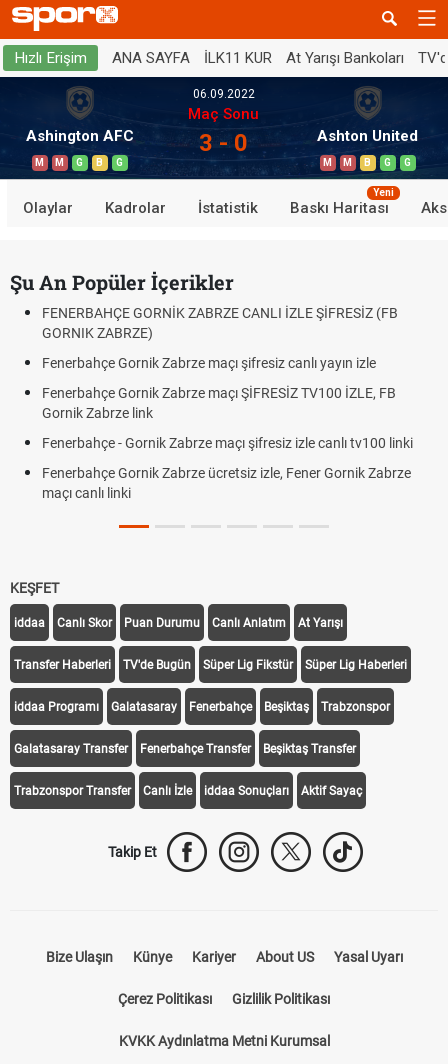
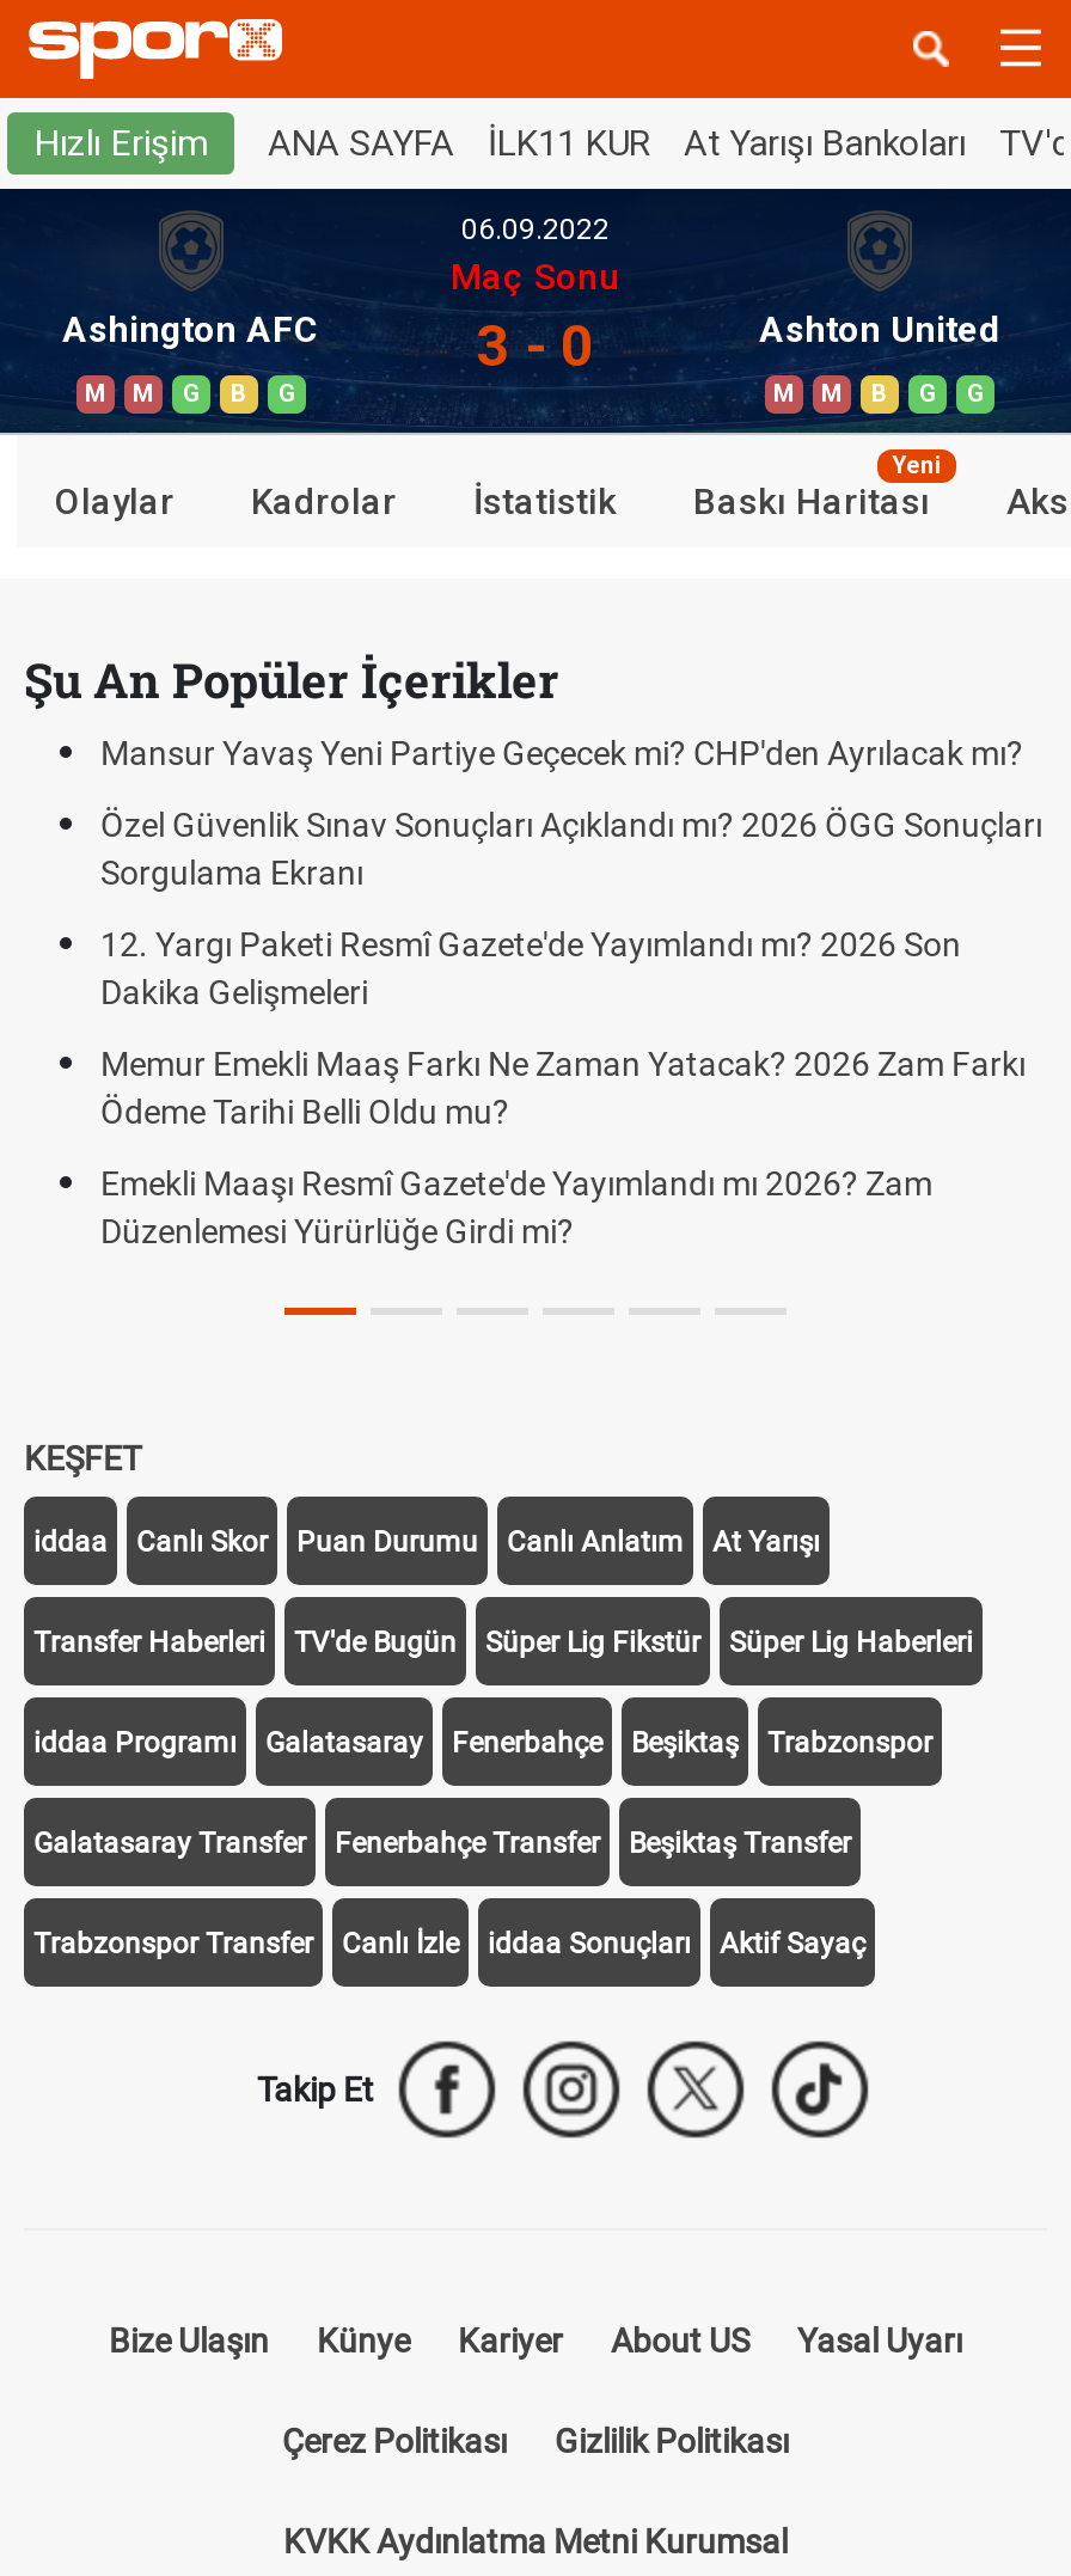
- FENERBAHÇE GORNİK ZABRZE CANLI İZLE ŞİFRESİZ (FB
- GORNIK ZABRZE)
+ Mansur Yavaş Yeni Partiye Geçecek mi? CHP'den Ayrılacak mı?

- Fenerbahçe Gornik Zabrze maçı şifresiz canlı yayın izle
+ Özel Güvenlik Sınav Sonuçları Açıklandı mı? 2026 ÖGG Sonuçları
+ Sorgulama Ekranı

- Fenerbahçe Gornik Zabrze maçı ŞİFRESİZ TV100 İZLE, FB
- Gornik Zabrze link
+ 12. Yargı Paketi Resmî Gazete'de Yayımlandı mı? 2026 Son
+ Dakika Gelişmeleri

- Fenerbahçe - Gornik Zabrze maçı şifresiz izle canlı tv100 linki
+ Memur Emekli Maaş Farkı Ne Zaman Yatacak? 2026 Zam Farkı
+ Ödeme Tarihi Belli Oldu mu?

- Fenerbahçe Gornik Zabrze ücretsiz izle, Fener Gornik Zabrze
- maçı canlı linki
+ Emekli Maaşı Resmî Gazete'de Yayımlandı mı 2026? Zam
+ Düzenlemesi Yürürlüğe Girdi mi?
